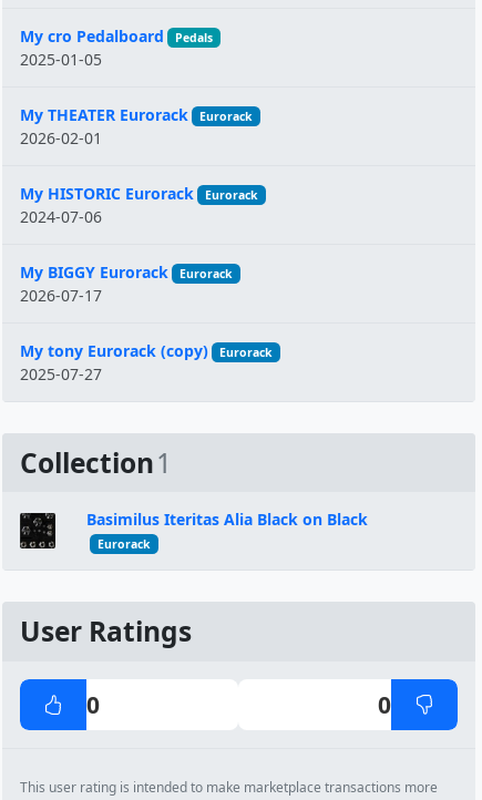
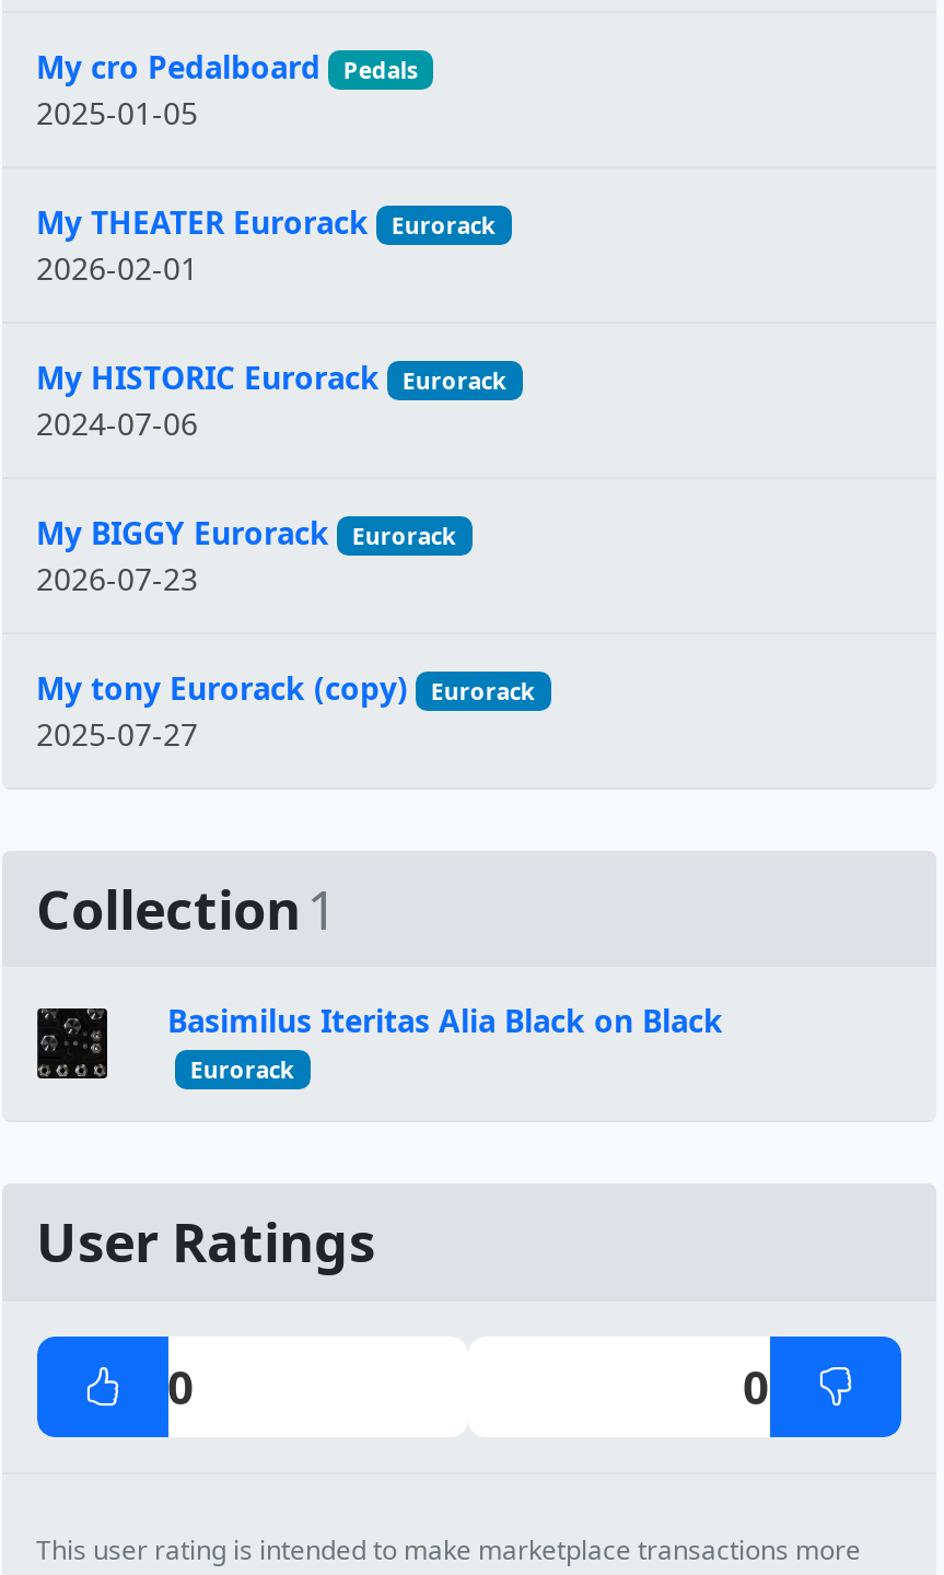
- 2026-07-17
+ 2026-07-23
